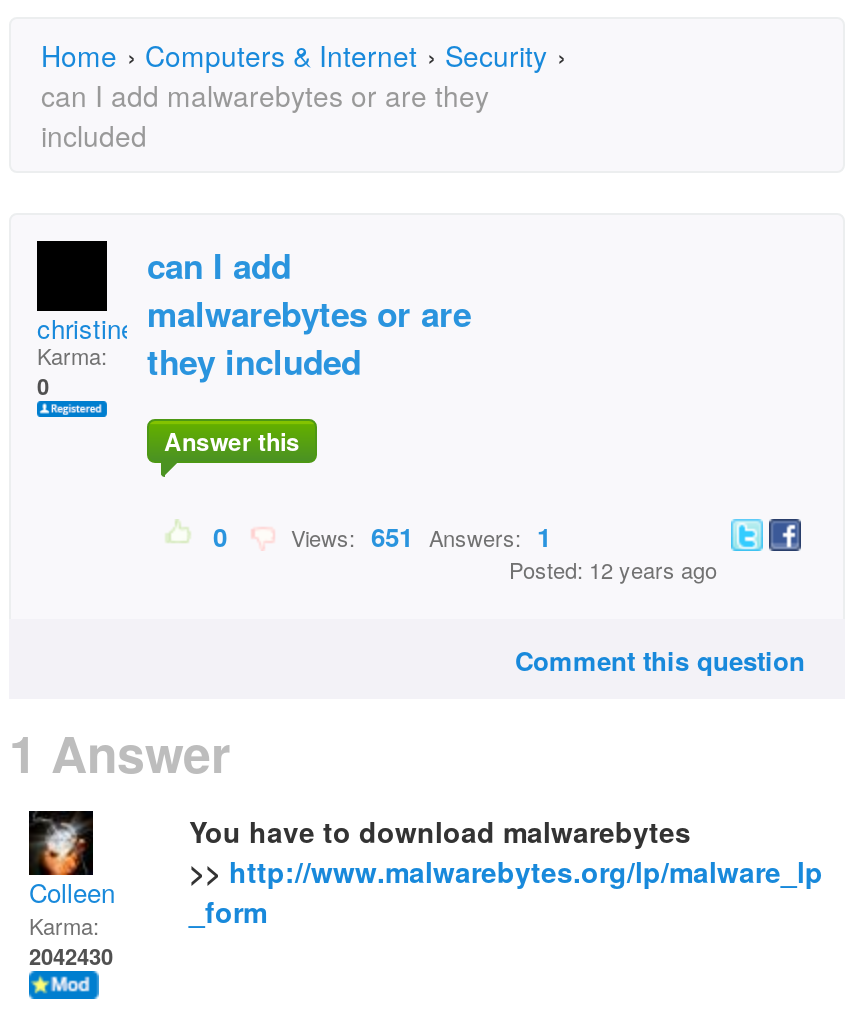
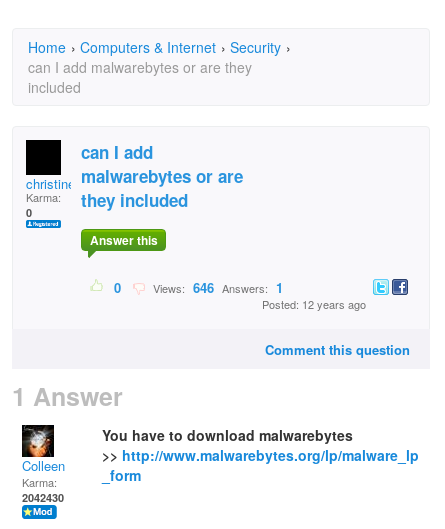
- Views: 651 Answers: 1
+ Views: 646 Answers: 1
